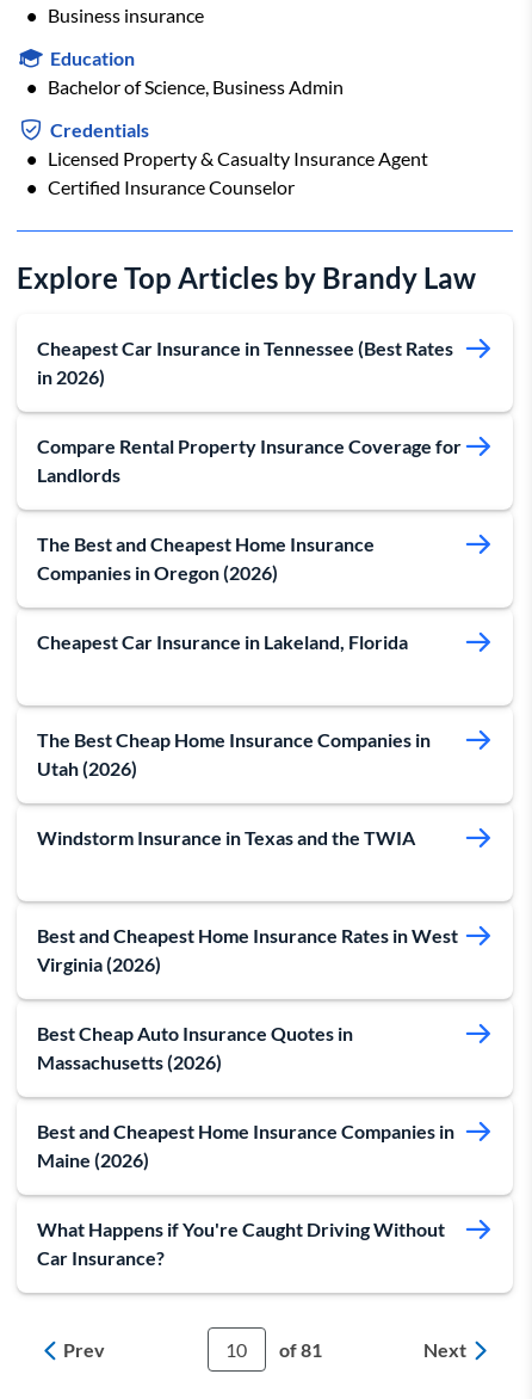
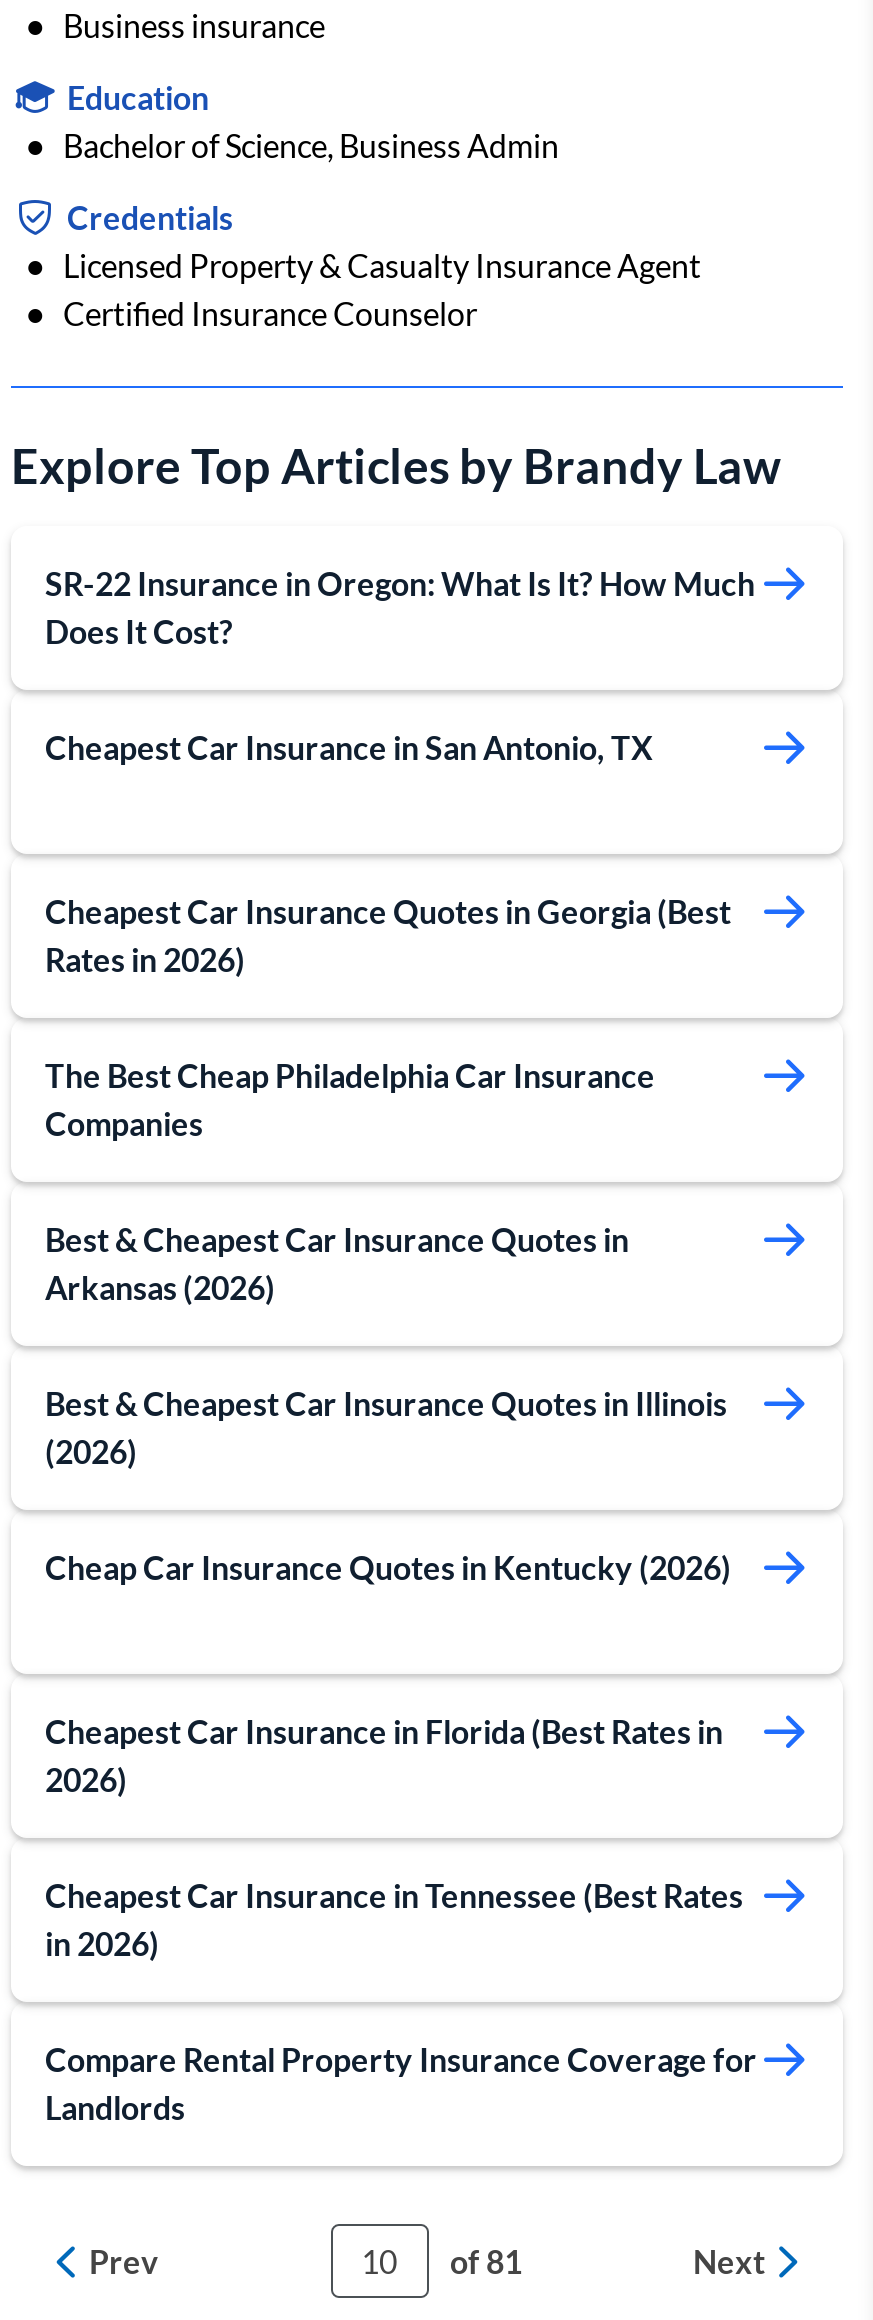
+ SR-22 Insurance in Oregon: What Is It? How Much
+ Does It Cost?
+ Cheapest Car Insurance in San Antonio, TX

+ Cheapest Car Insurance Quotes in Georgia (Best
+ Rates in 2026)
+ The Best Cheap Philadelphia Car Insurance
+ Companies
+ Best & Cheapest Car Insurance Quotes in
+ Arkansas (2026)
+ Best & Cheapest Car Insurance Quotes in Illinois
+ (2026)
+ Cheap Car Insurance Quotes in Kentucky (2026)

+ Cheapest Car Insurance in Florida (Best Rates in
+ 2026)

moved down: Cheapest Car Insurance in Tennessee (Best Rates | in 2026) | Compare Rental Property Insurance Coverage for | Landlords

- The Best and Cheapest Home Insurance
- Companies in Oregon (2026)
- Cheapest Car Insurance in Lakeland, Florida

- The Best Cheap Home Insurance Companies in
- Utah (2026)
- Windstorm Insurance in Texas and the TWIA

- Best and Cheapest Home Insurance Rates in West
- Virginia (2026)
- Best Cheap Auto Insurance Quotes in
- Massachusetts (2026)
- Best and Cheapest Home Insurance Companies in
- Maine (2026)
- What Happens if You're Caught Driving Without
- Car Insurance?
